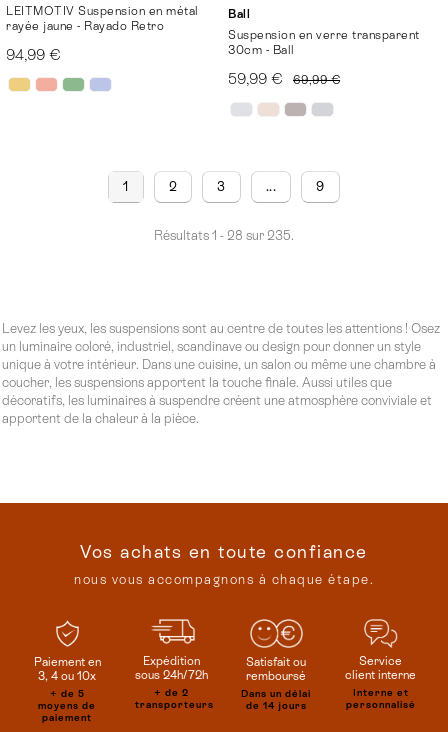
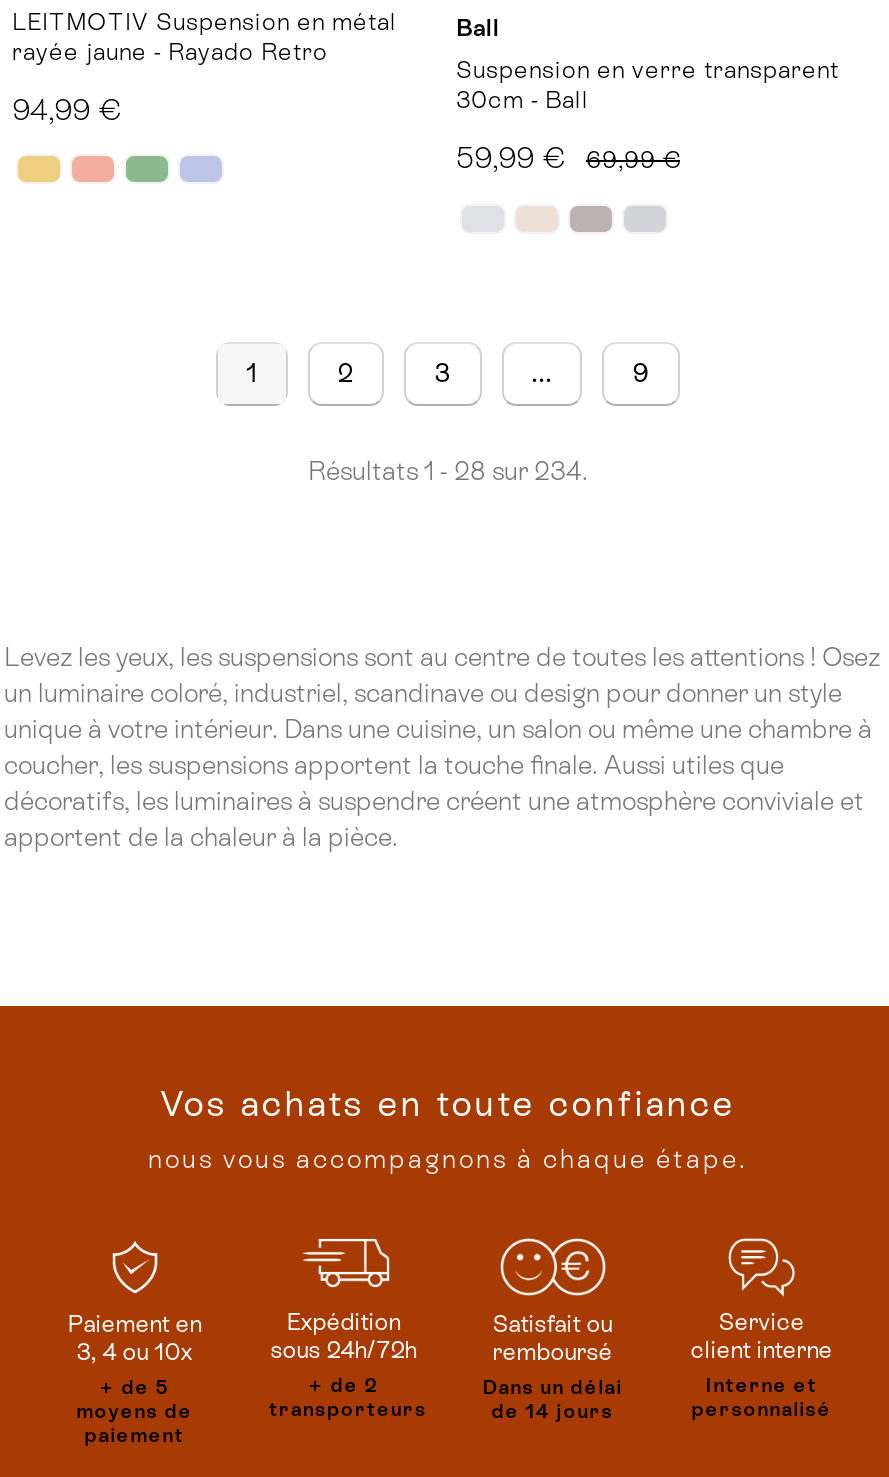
- Résultats 1 - 28 sur 235.
+ Résultats 1 - 28 sur 234.
